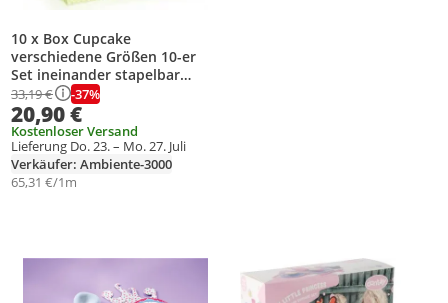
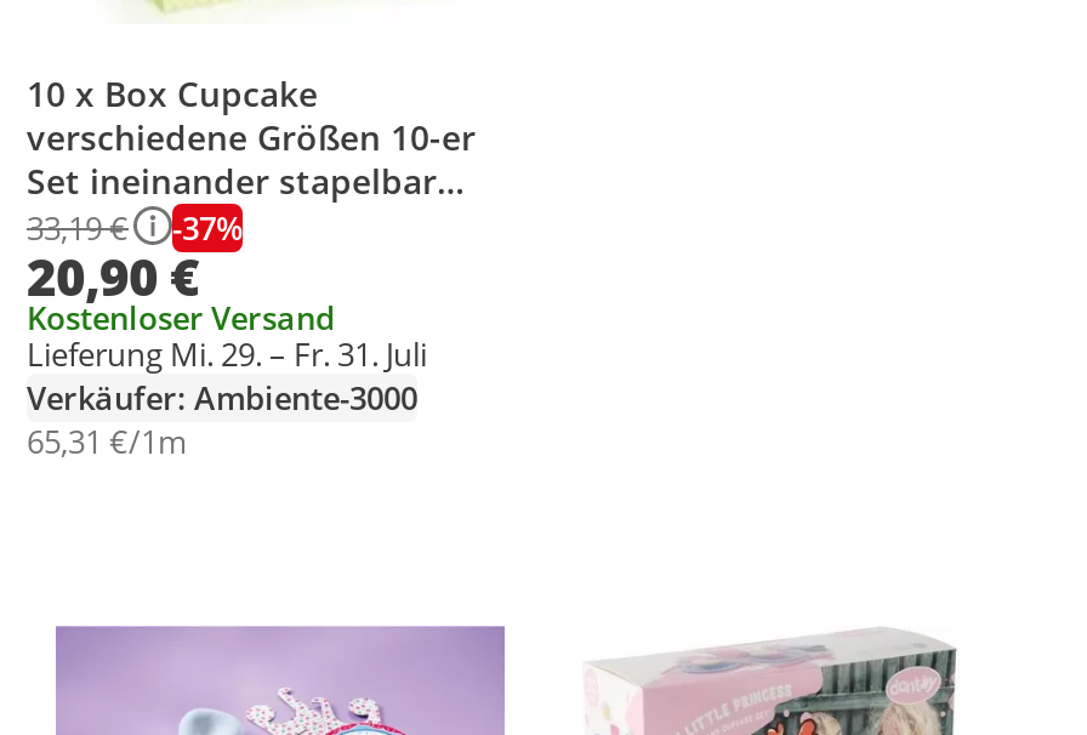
- Lieferung Do. 23. – Mo. 27. Juli
+ Lieferung Mi. 29. – Fr. 31. Juli
